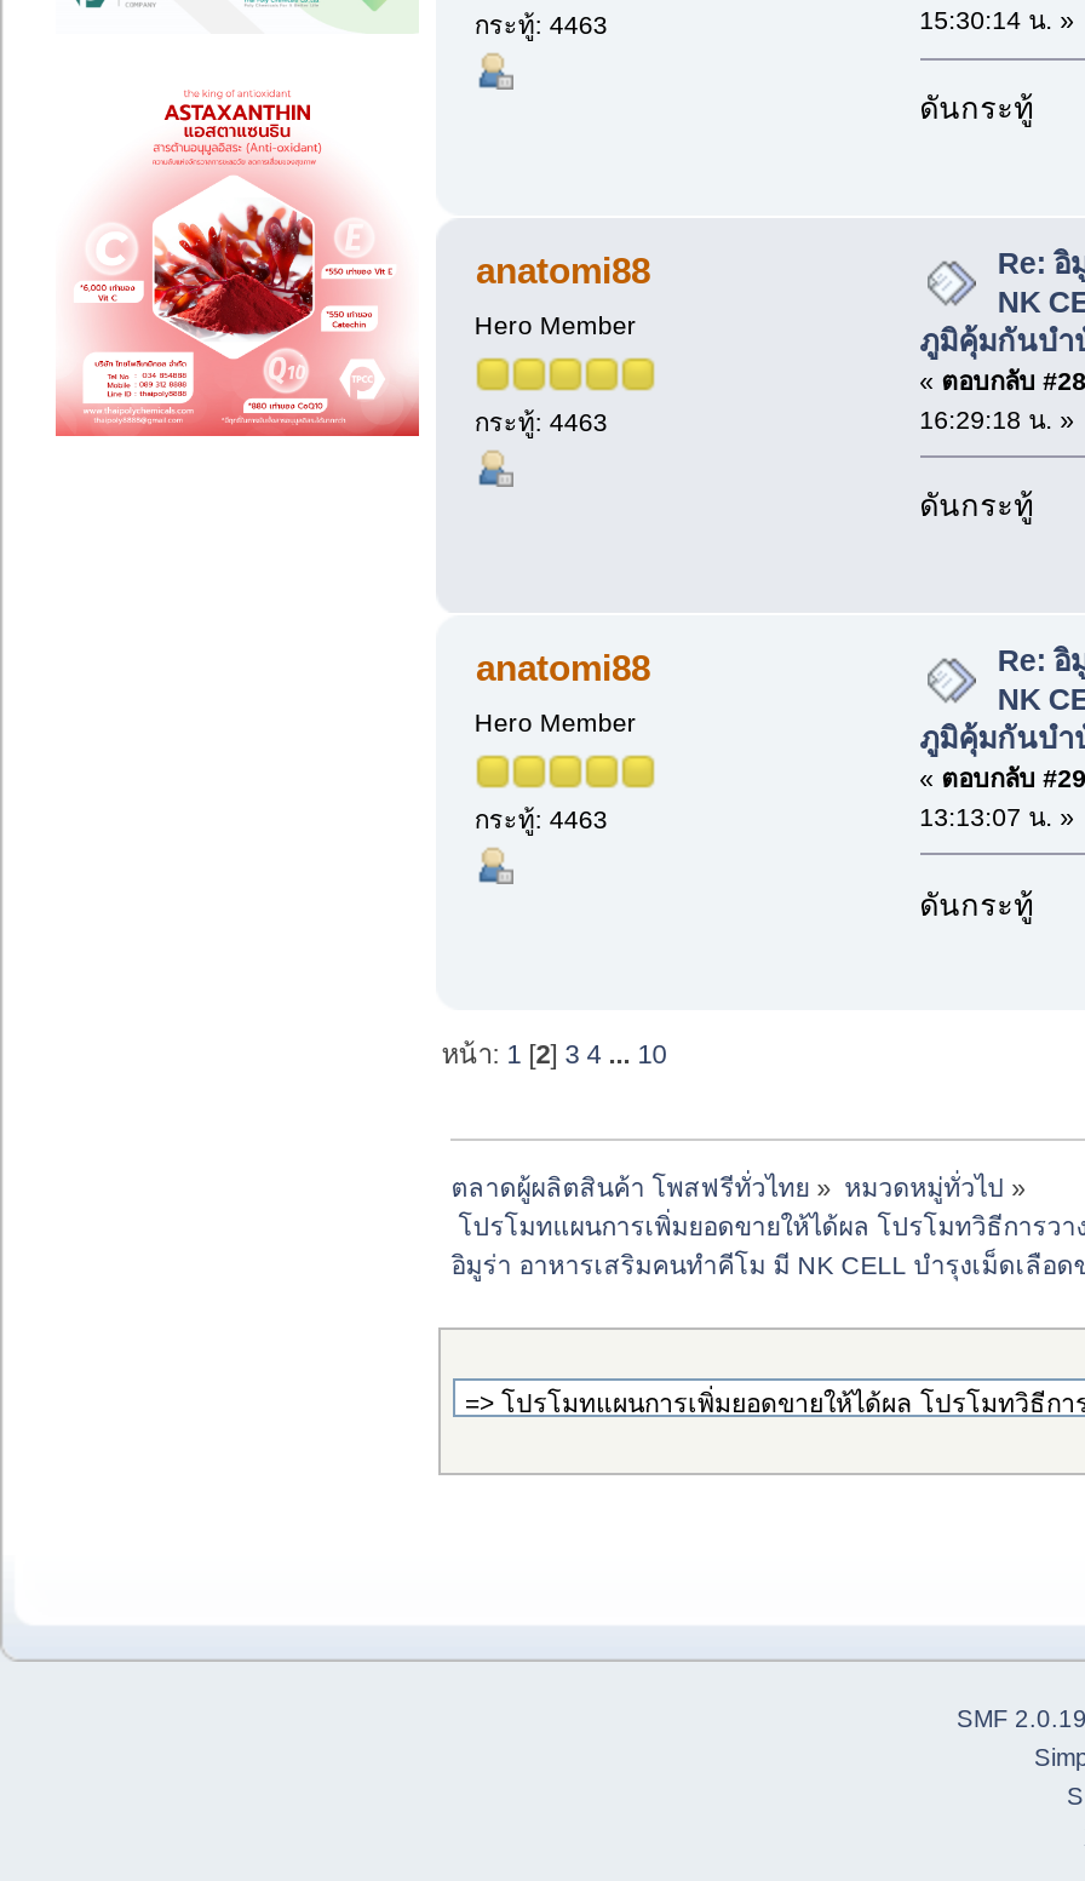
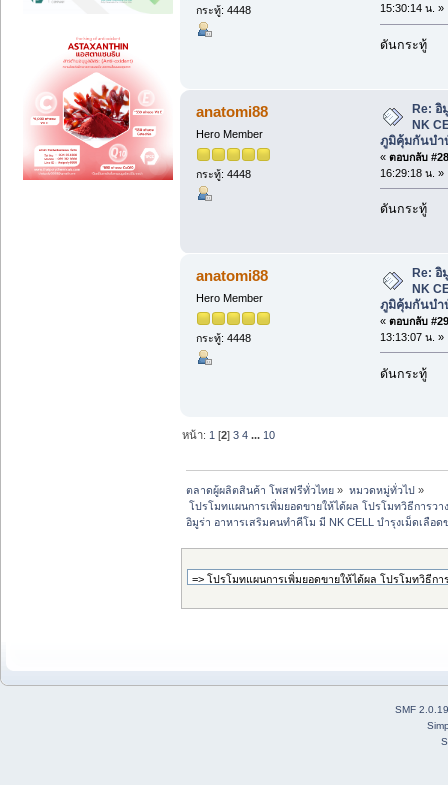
- กระทู้: 4463
+ กระทู้: 4448

- กระทู้: 4463
+ กระทู้: 4448

- กระทู้: 4463
+ กระทู้: 4448
